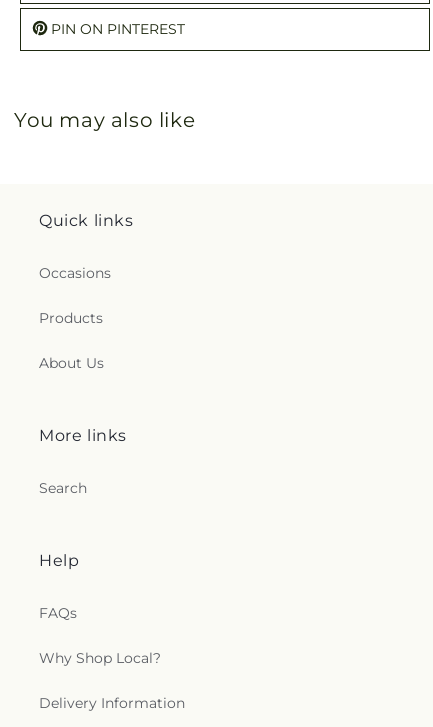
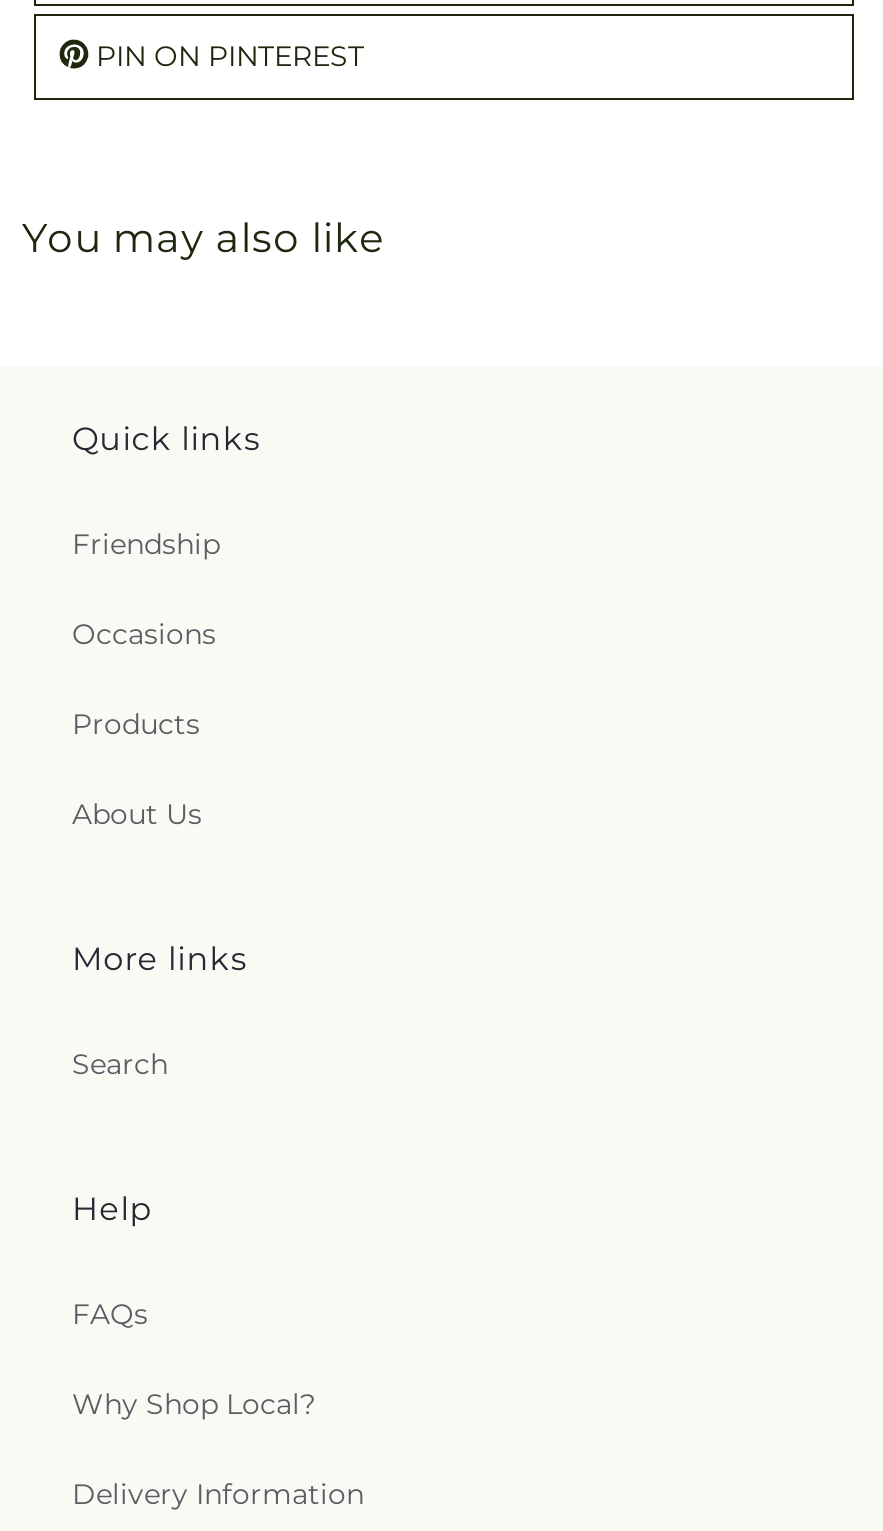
+ Friendship
